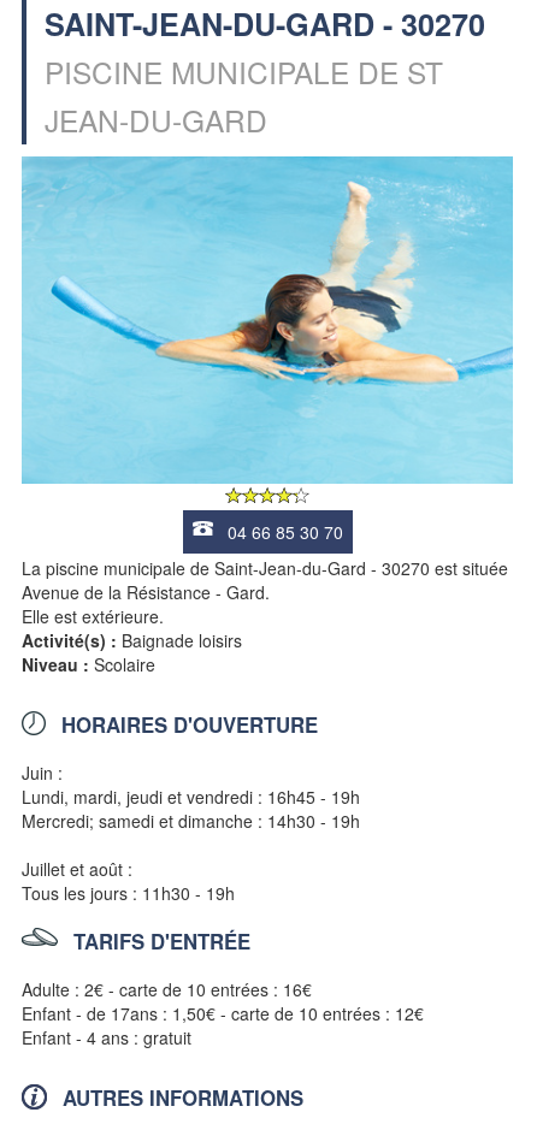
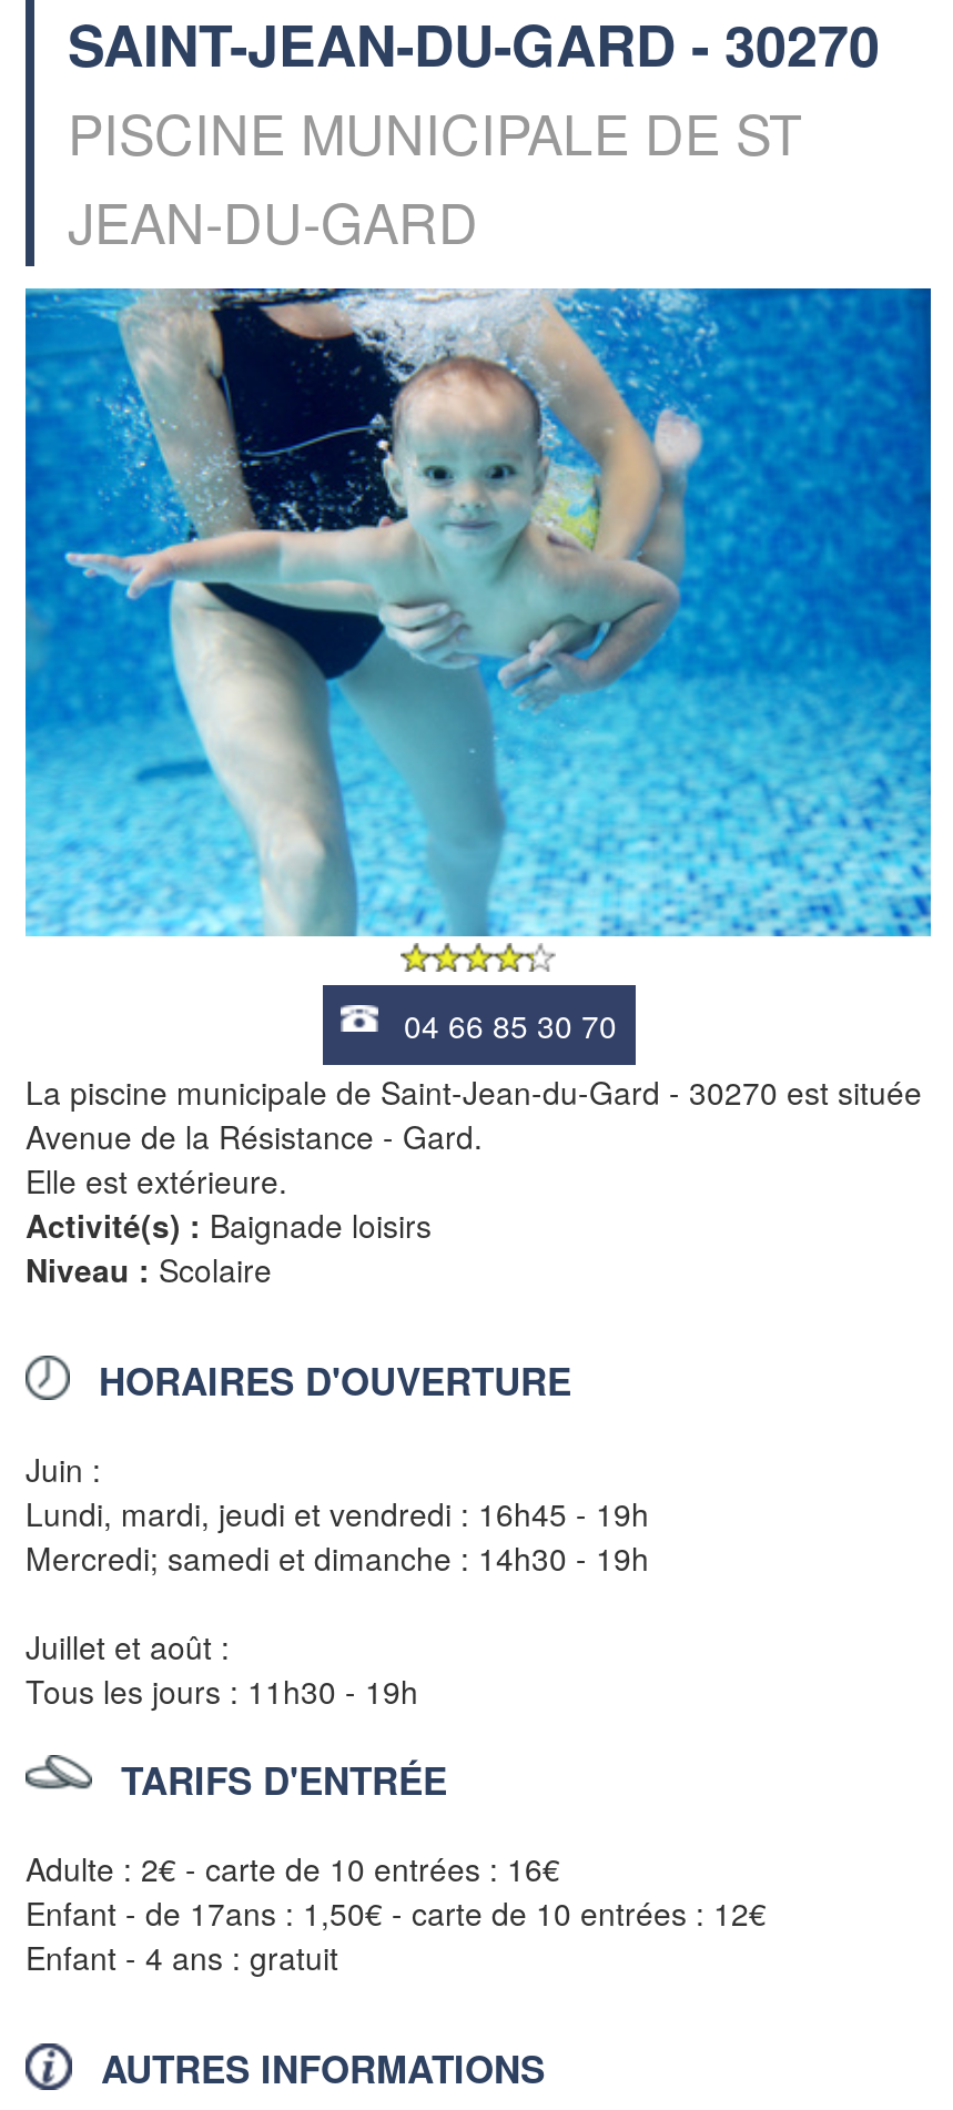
- [image]
+ [image]
